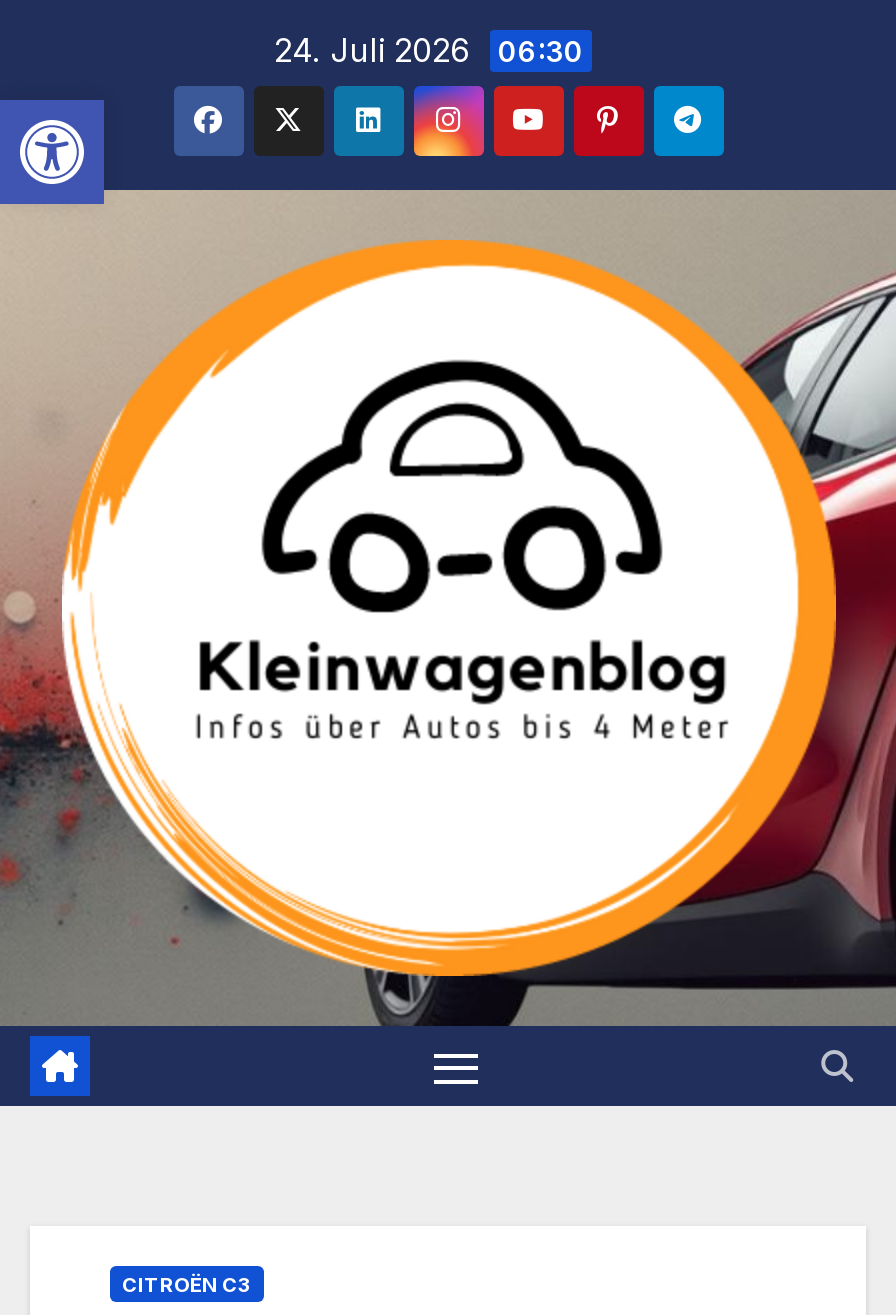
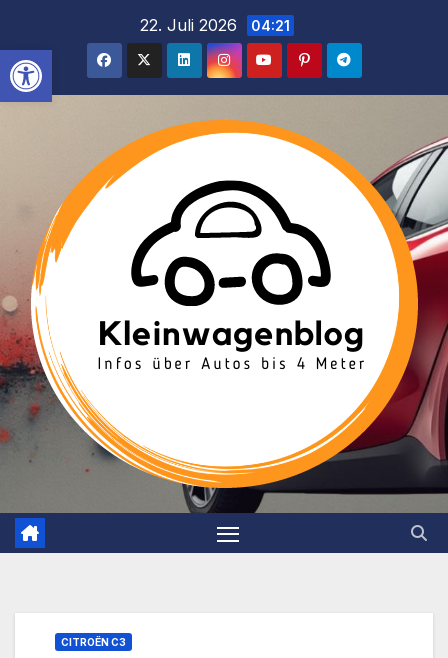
- 24. Juli 2026 06:30
+ 22. Juli 2026 04:21
